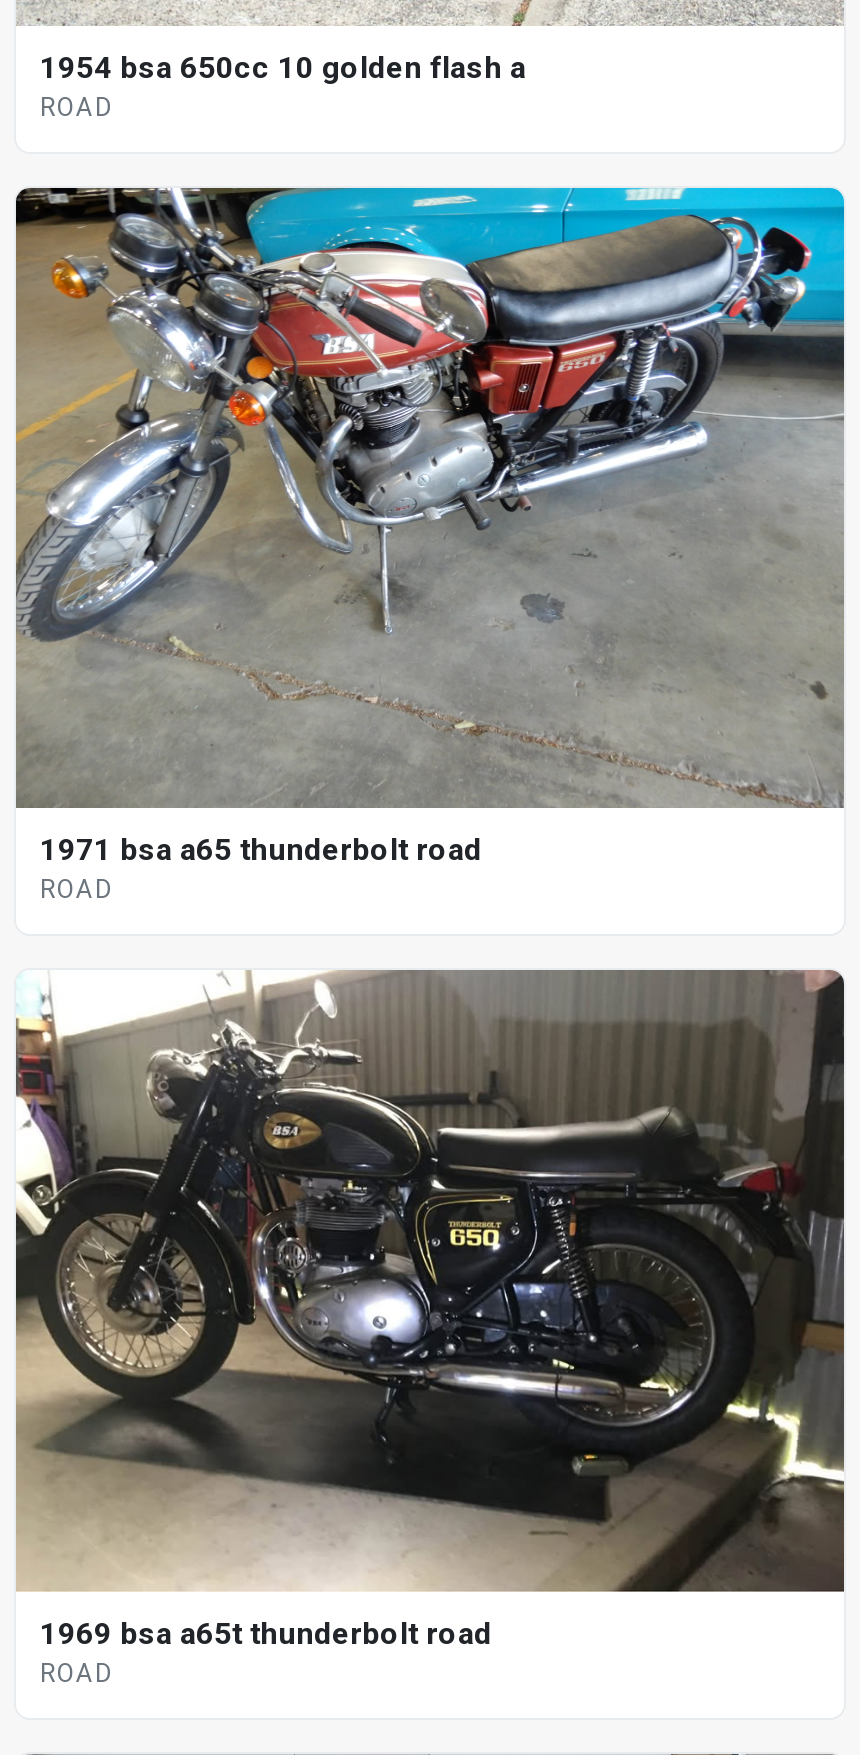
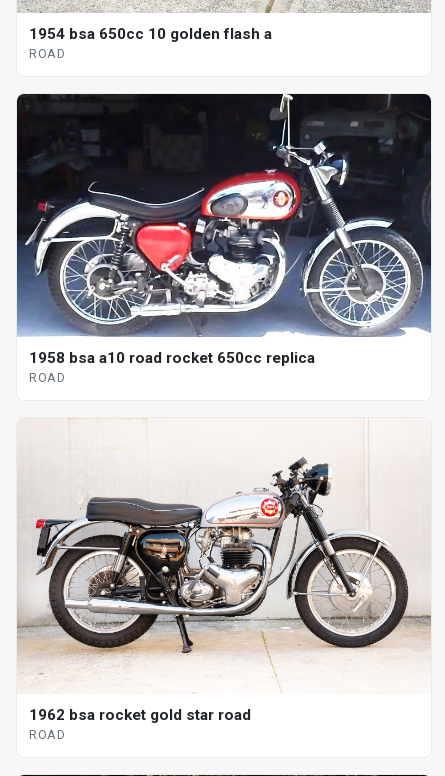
- [image]
- 1971 bsa a65 thunderbolt road
+ [image]
+ 1958 bsa a10 road rocket 650cc replica

- [image]
- 1969 bsa a65t thunderbolt road
+ [image]
+ 1962 bsa rocket gold star road
